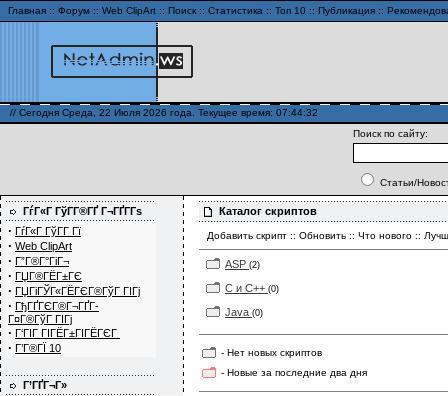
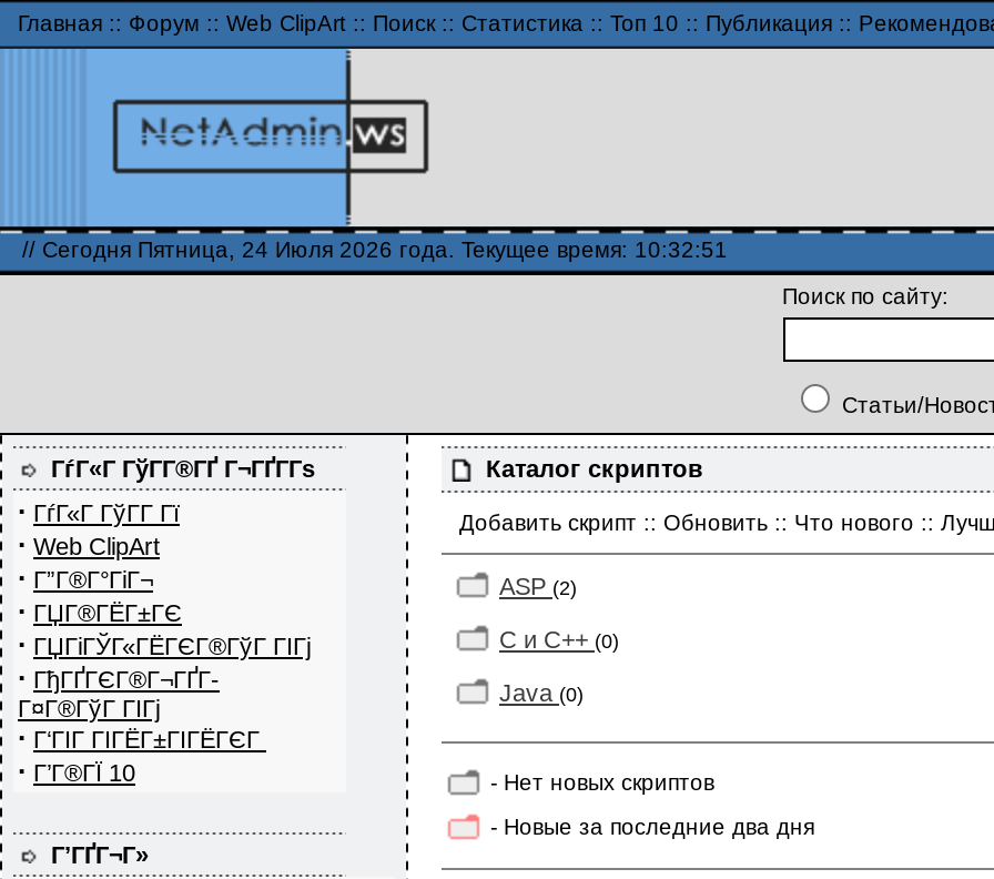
- // Сегодня Среда, 22 Июля 2026 года. Текущее время: 07:44:32
+ // Сегодня Пятница, 24 Июля 2026 года. Текущее время: 10:32:51
